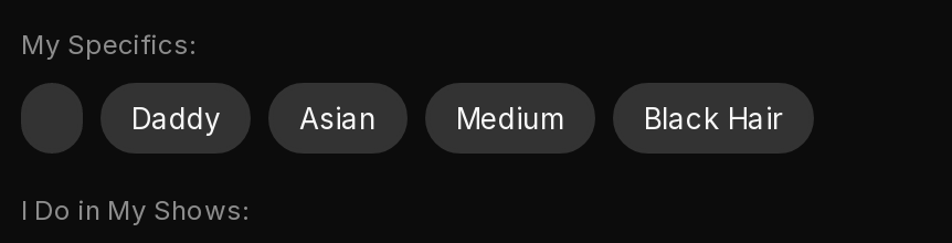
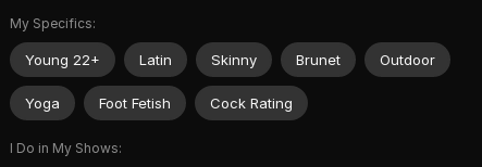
- Daddy
- Asian
- Medium
- Black Hair
+ Young 22+
+ Latin
+ Skinny
+ Brunet
+ Outdoor
+ Yoga
+ Foot Fetish
+ Cock Rating
